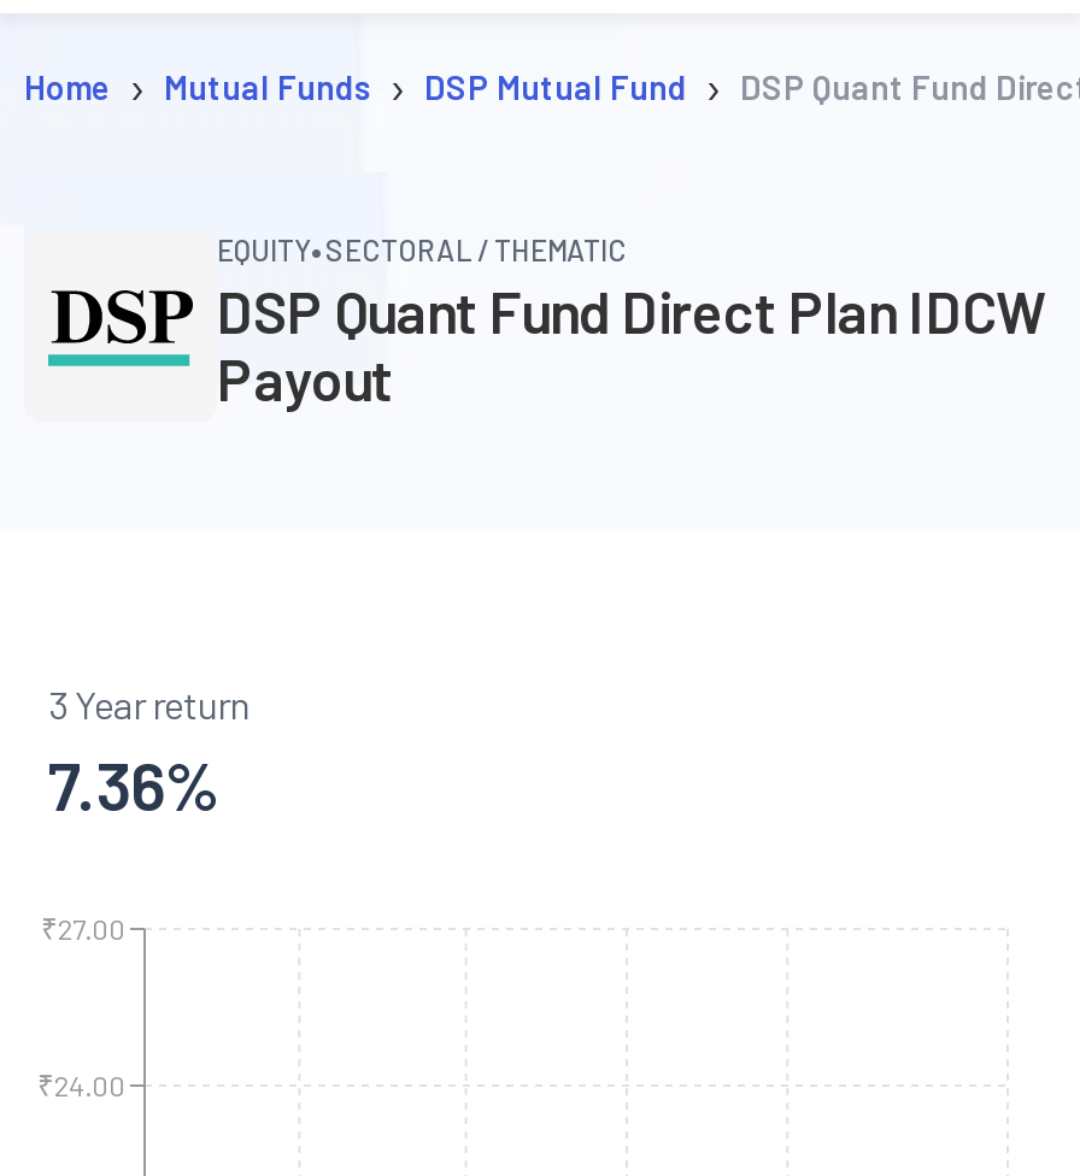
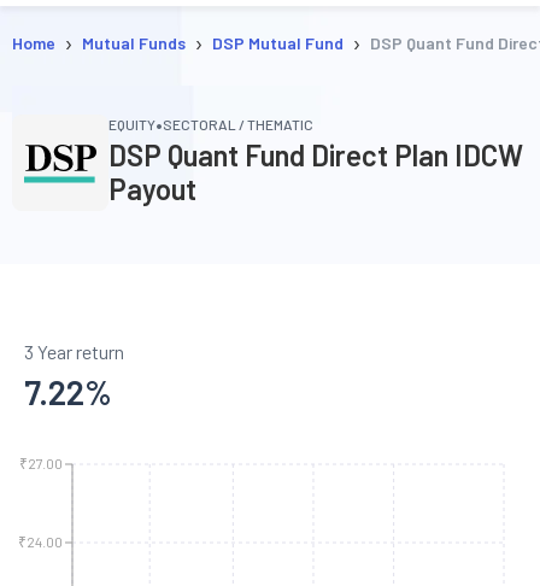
- 7.36%
+ 7.22%
